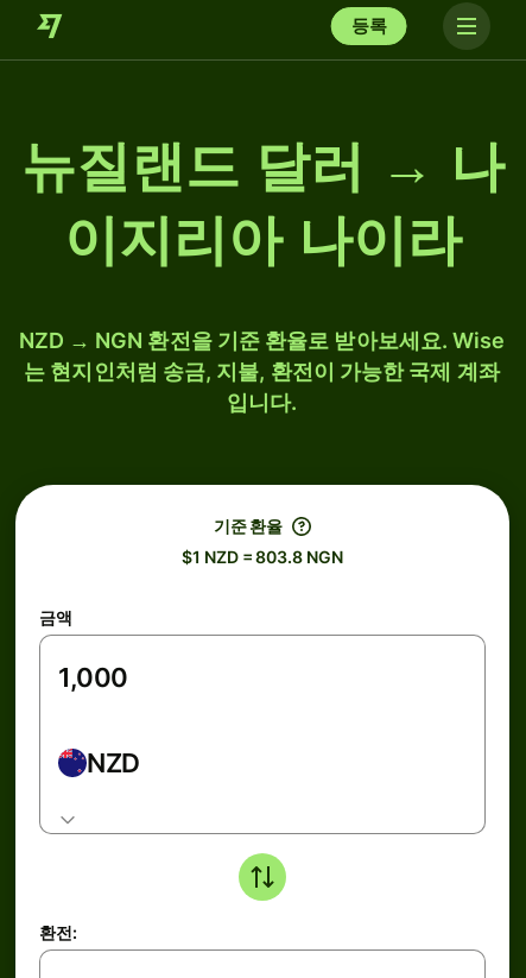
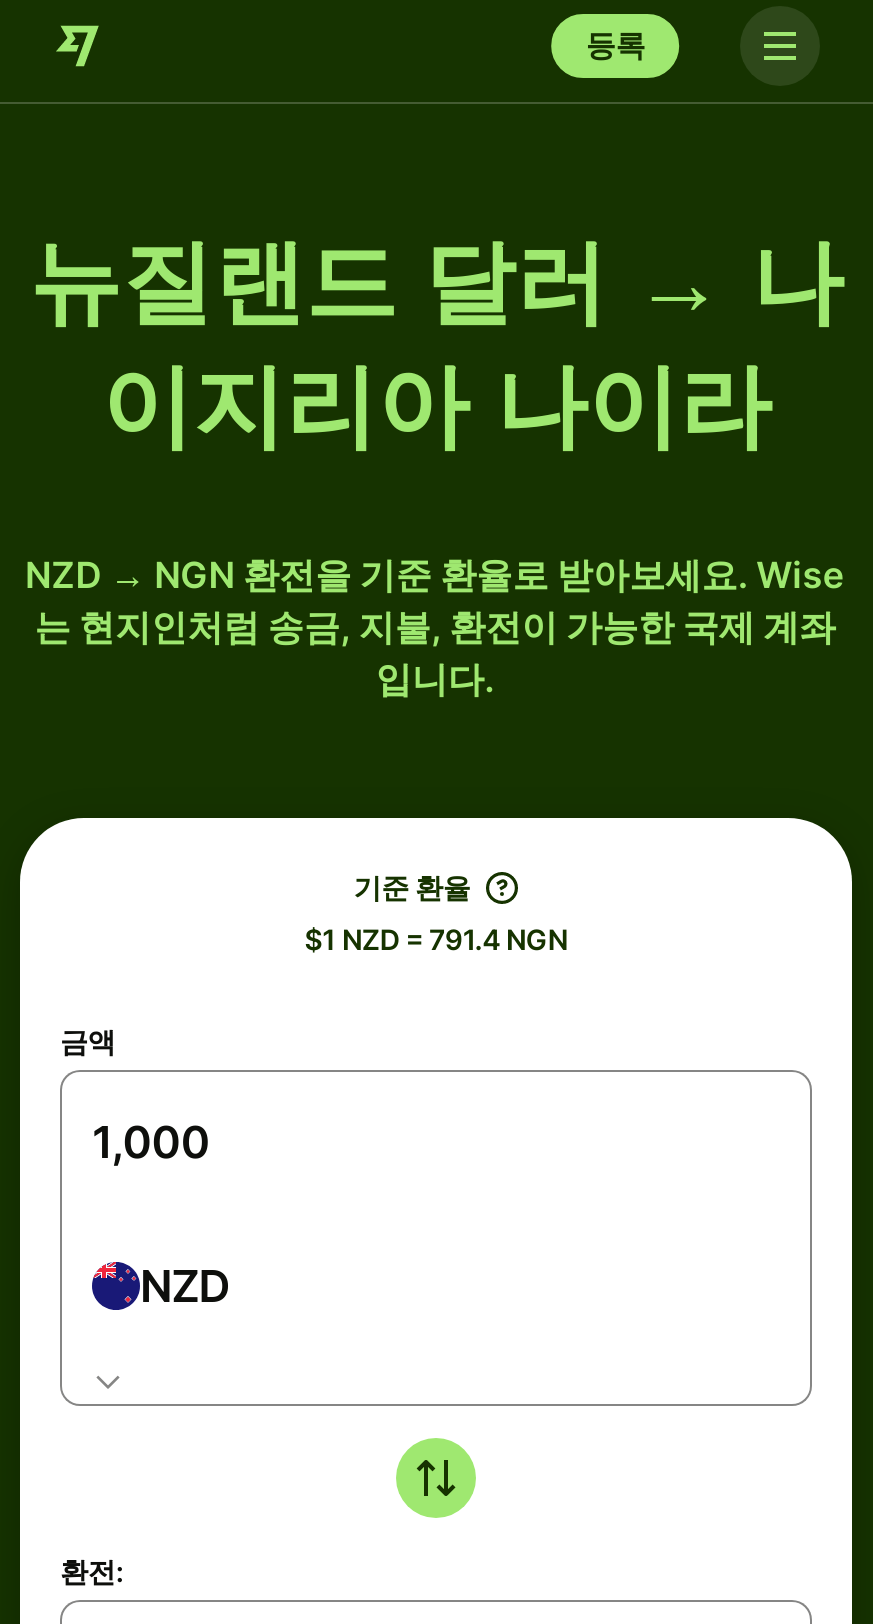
- $1 NZD = 803.8 NGN
+ $1 NZD = 791.4 NGN
